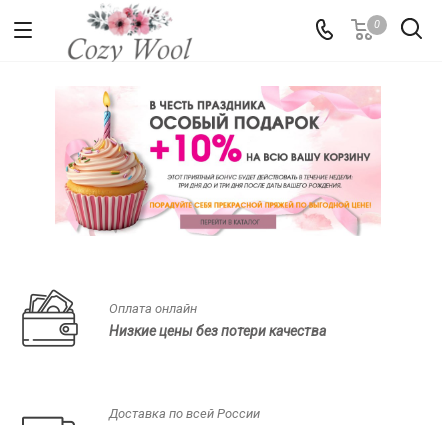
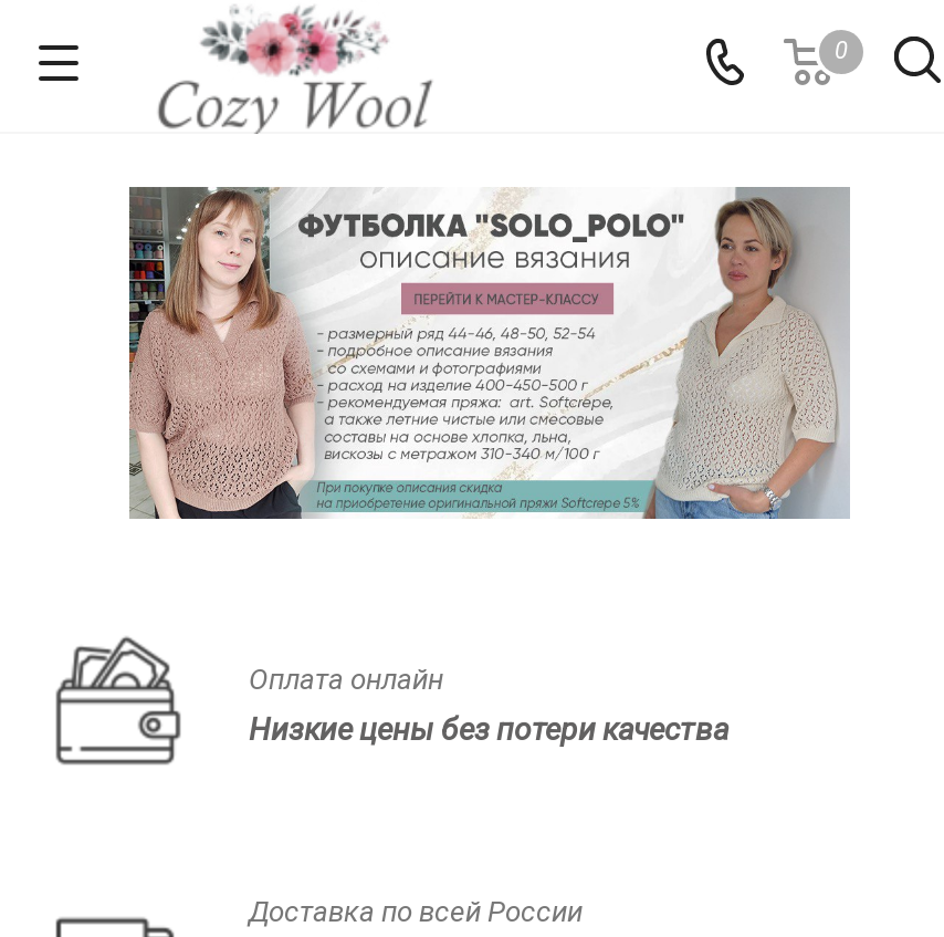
- [image]
+ [image]
